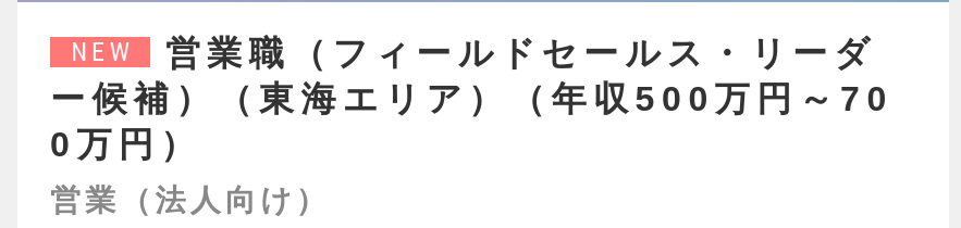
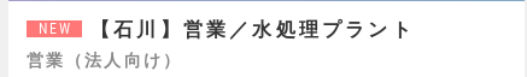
- 営業職（フィールドセールス・リーダ
- ー候補）（東海エリア）（年収500万円～70
- 0万円）
+ 【石川】営業／水処理プラント
